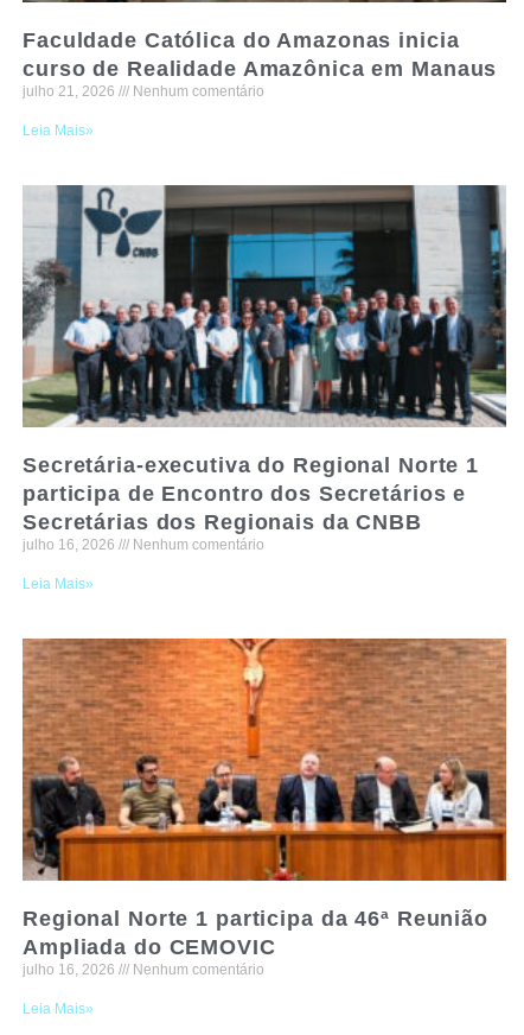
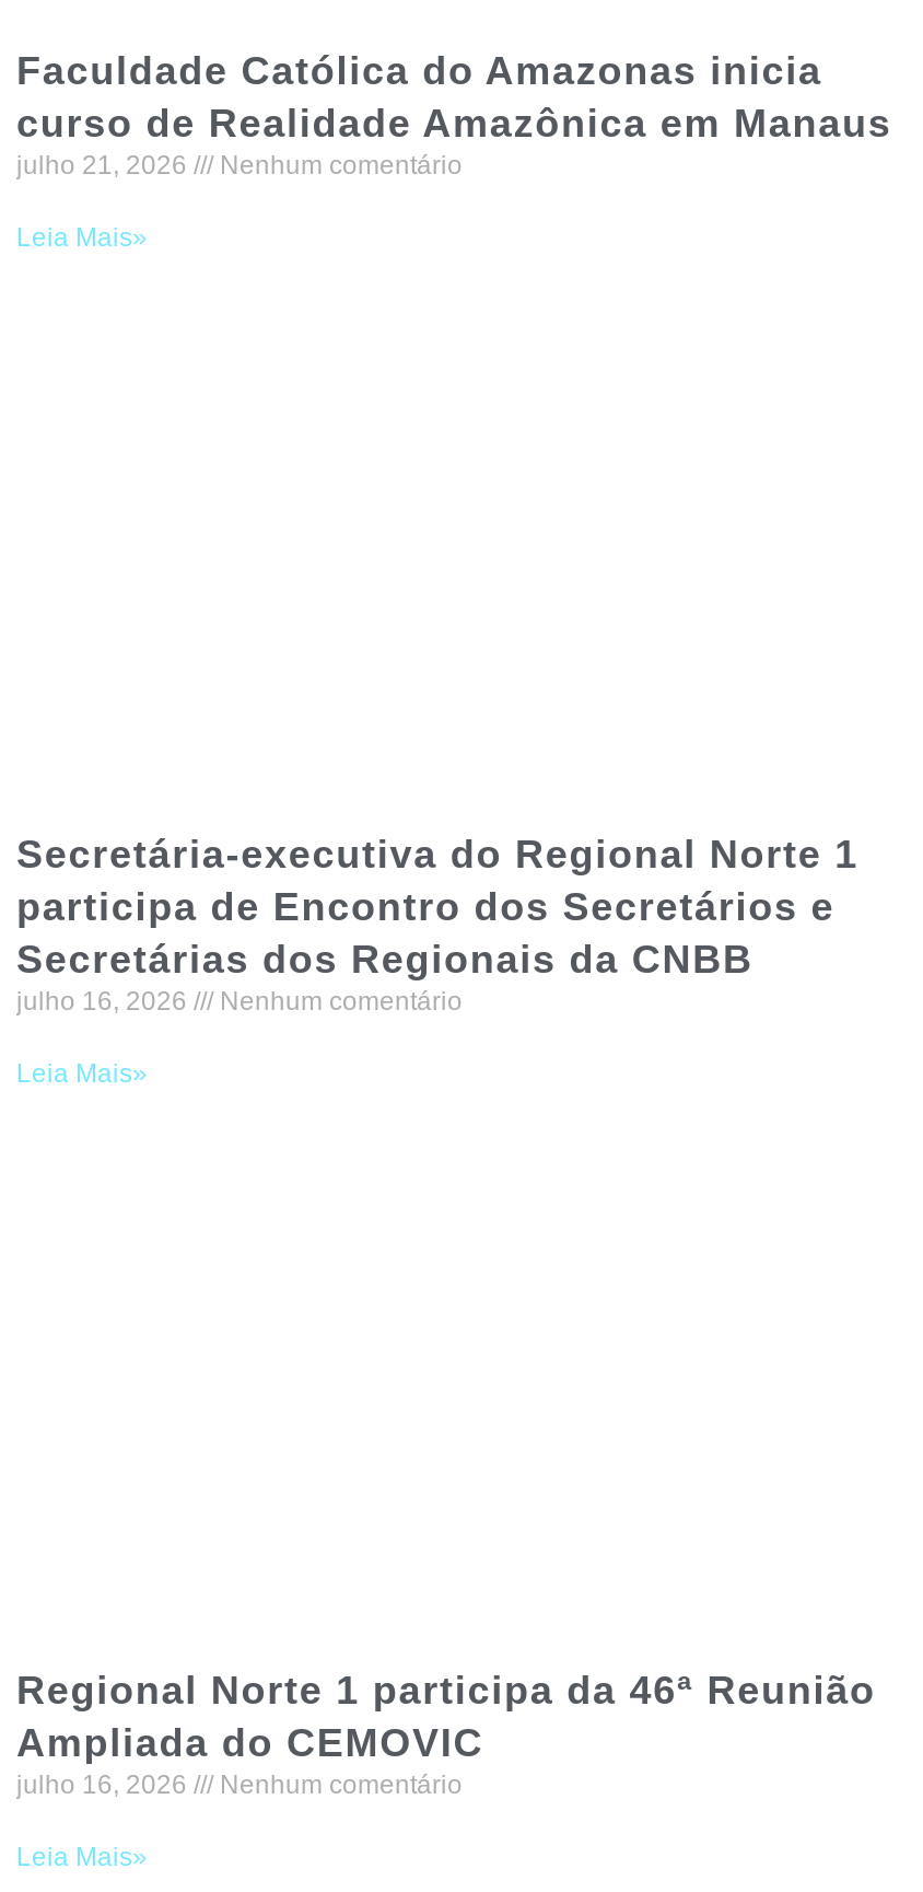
- [image]

- [image]
